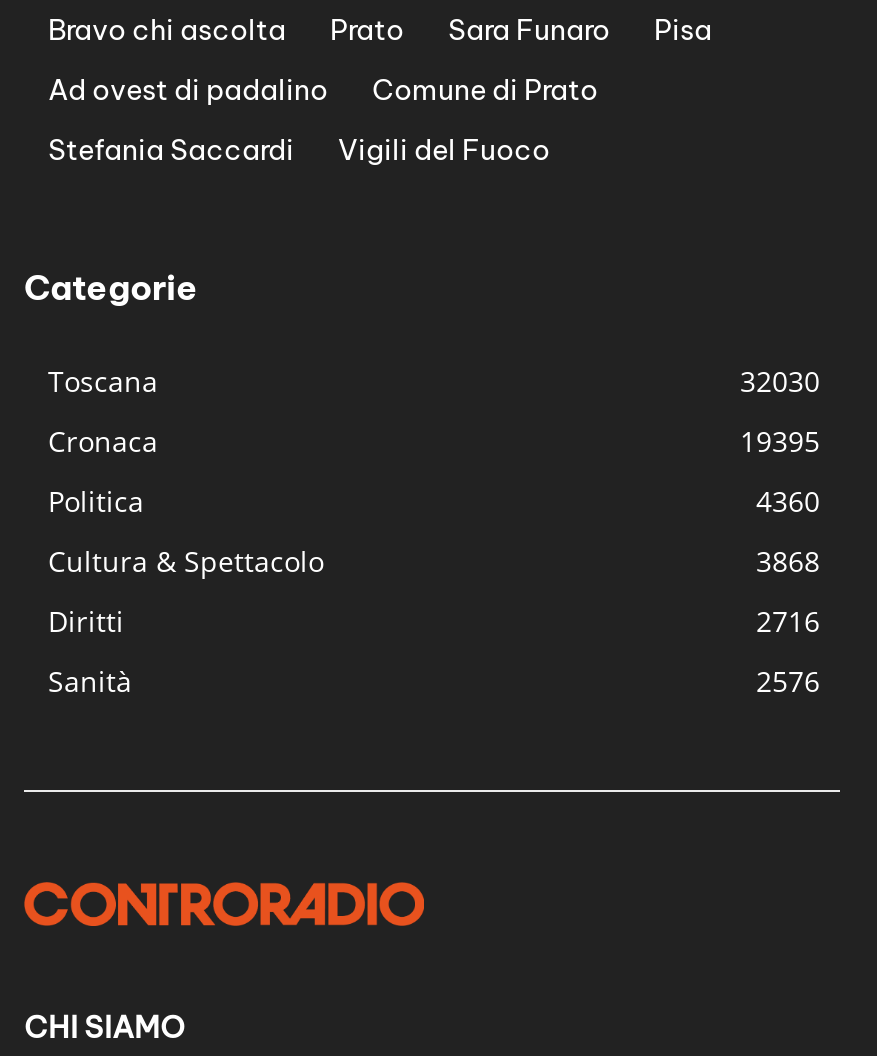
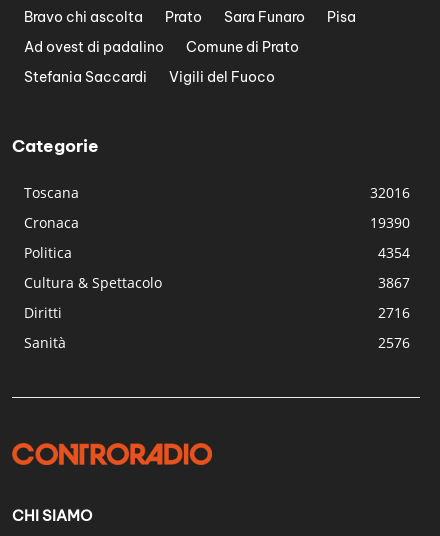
- 32030
+ 32016

- 19395
+ 19390

- 4360
+ 4354

- 3868
+ 3867
